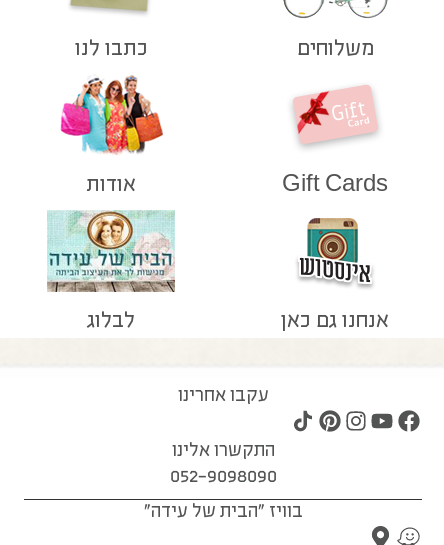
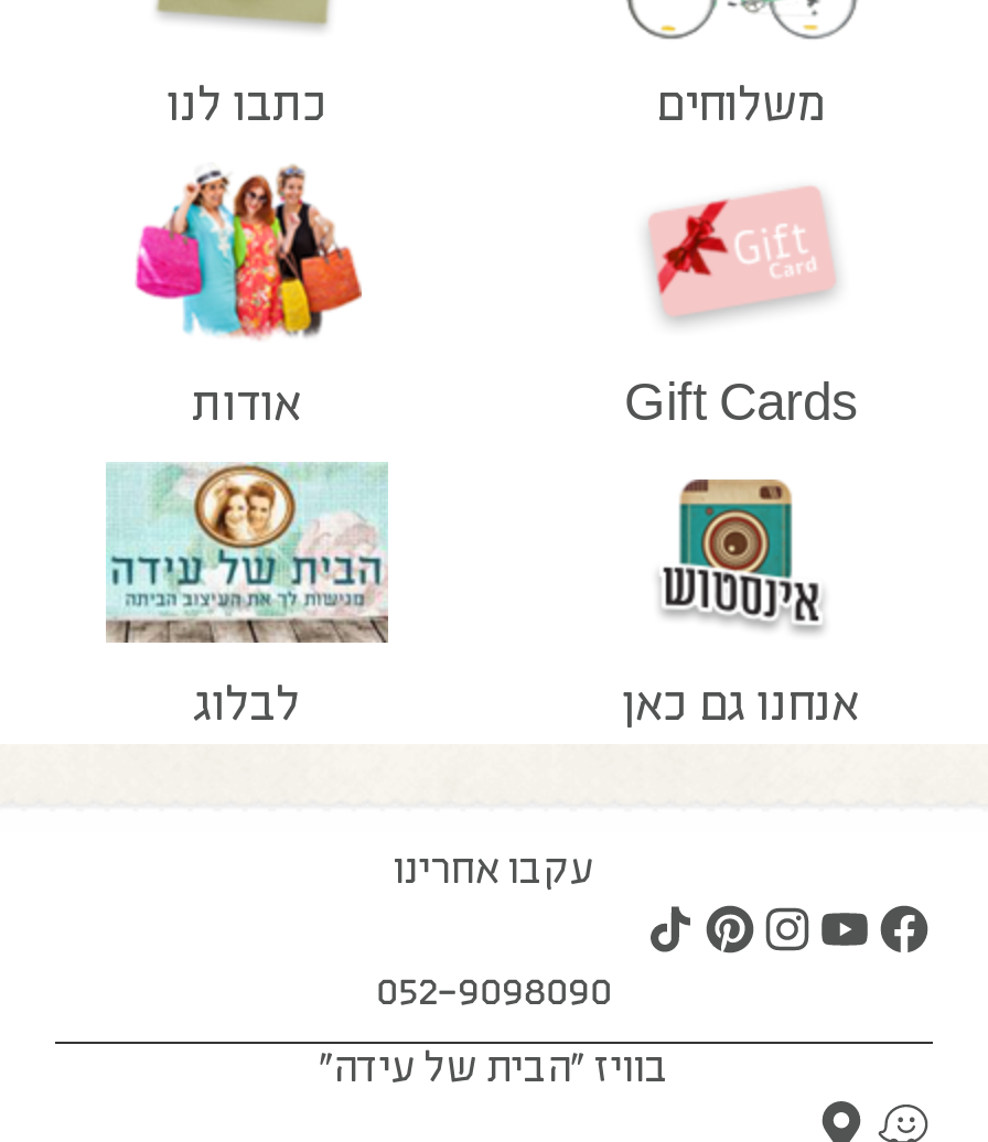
- התקשרו אלינו
